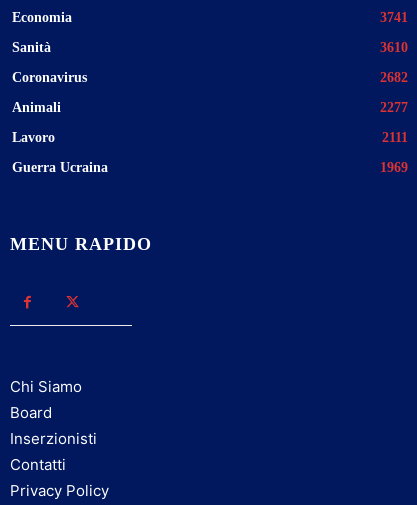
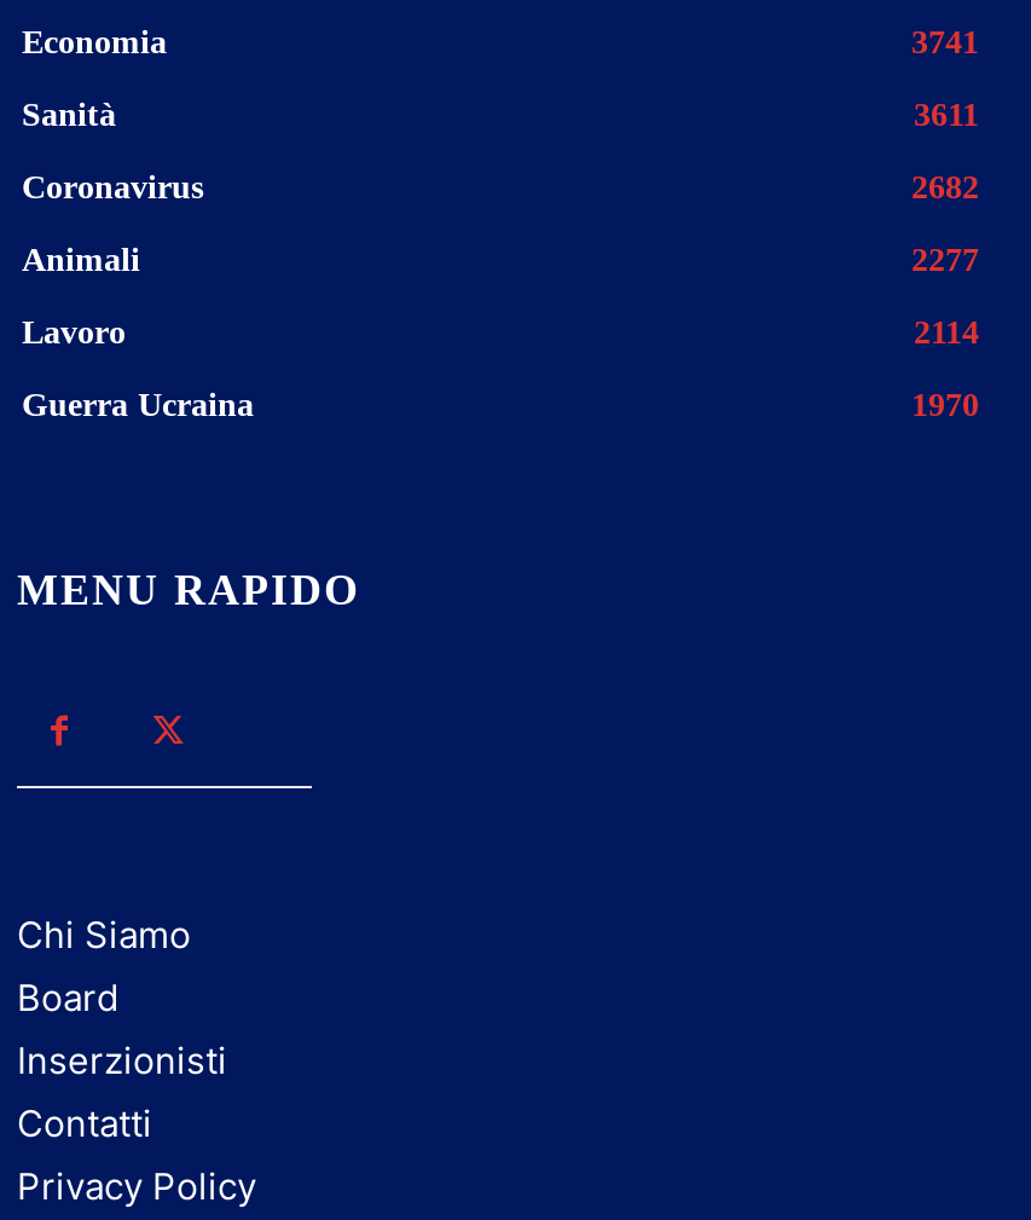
- 3610
+ 3611

- 2111
+ 2114

- 1969
+ 1970
